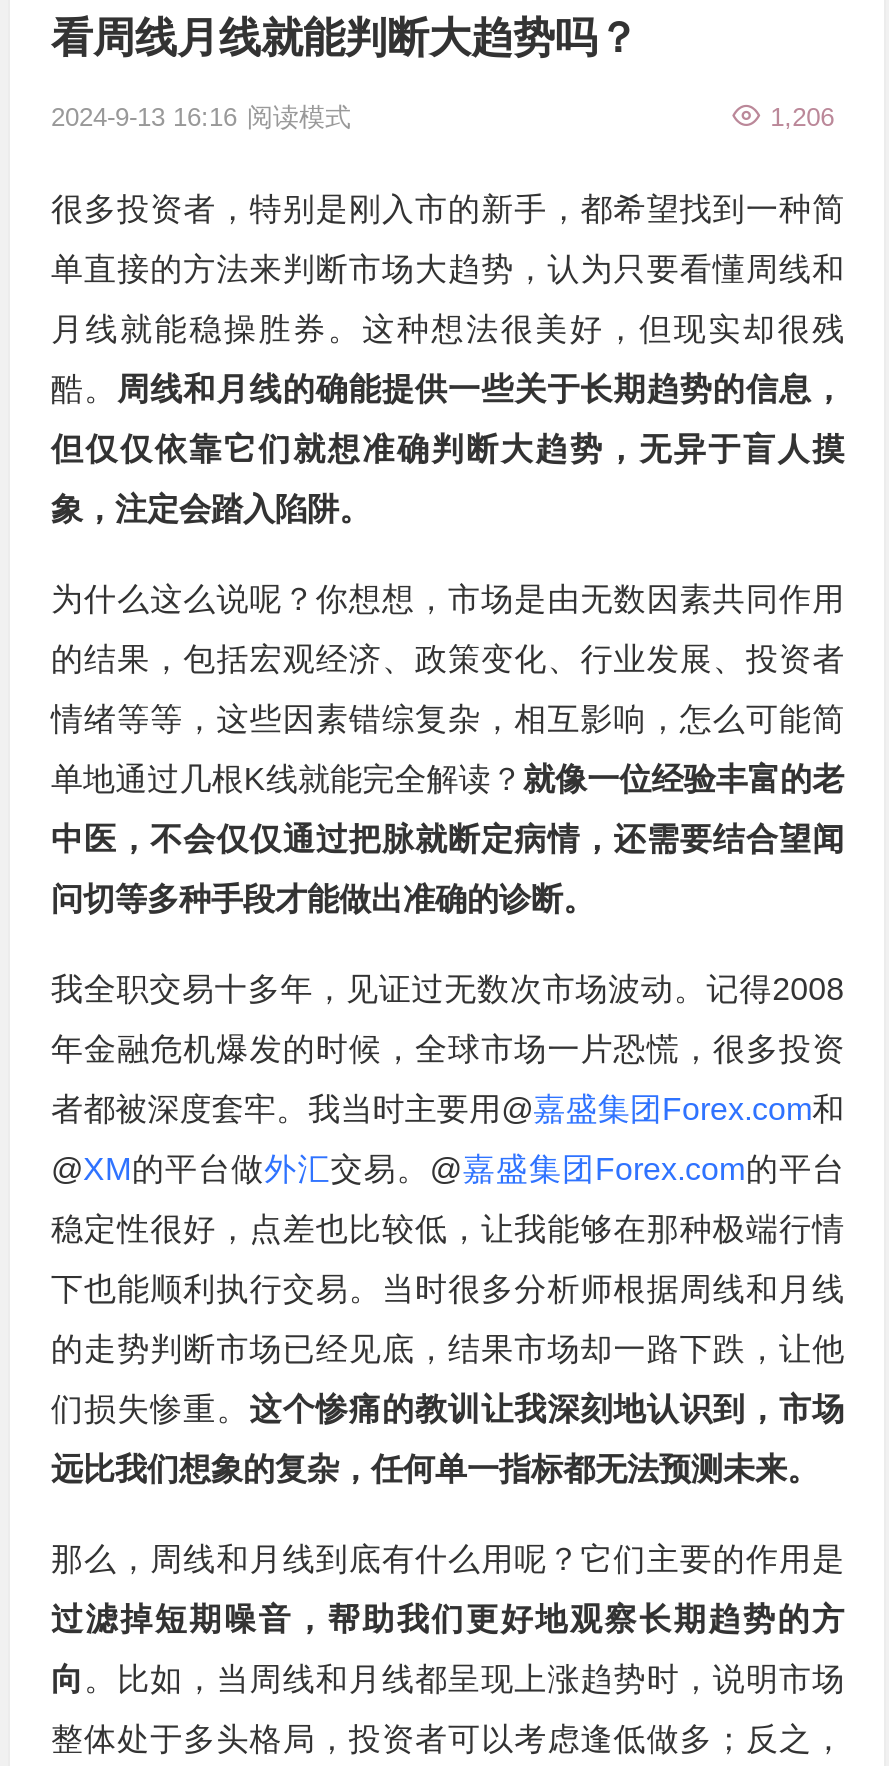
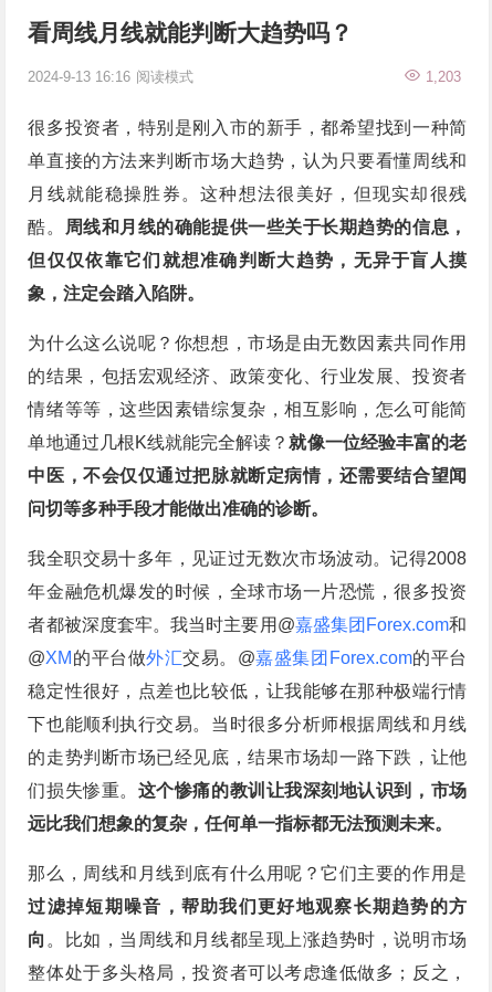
- 1,206
+ 1,203
